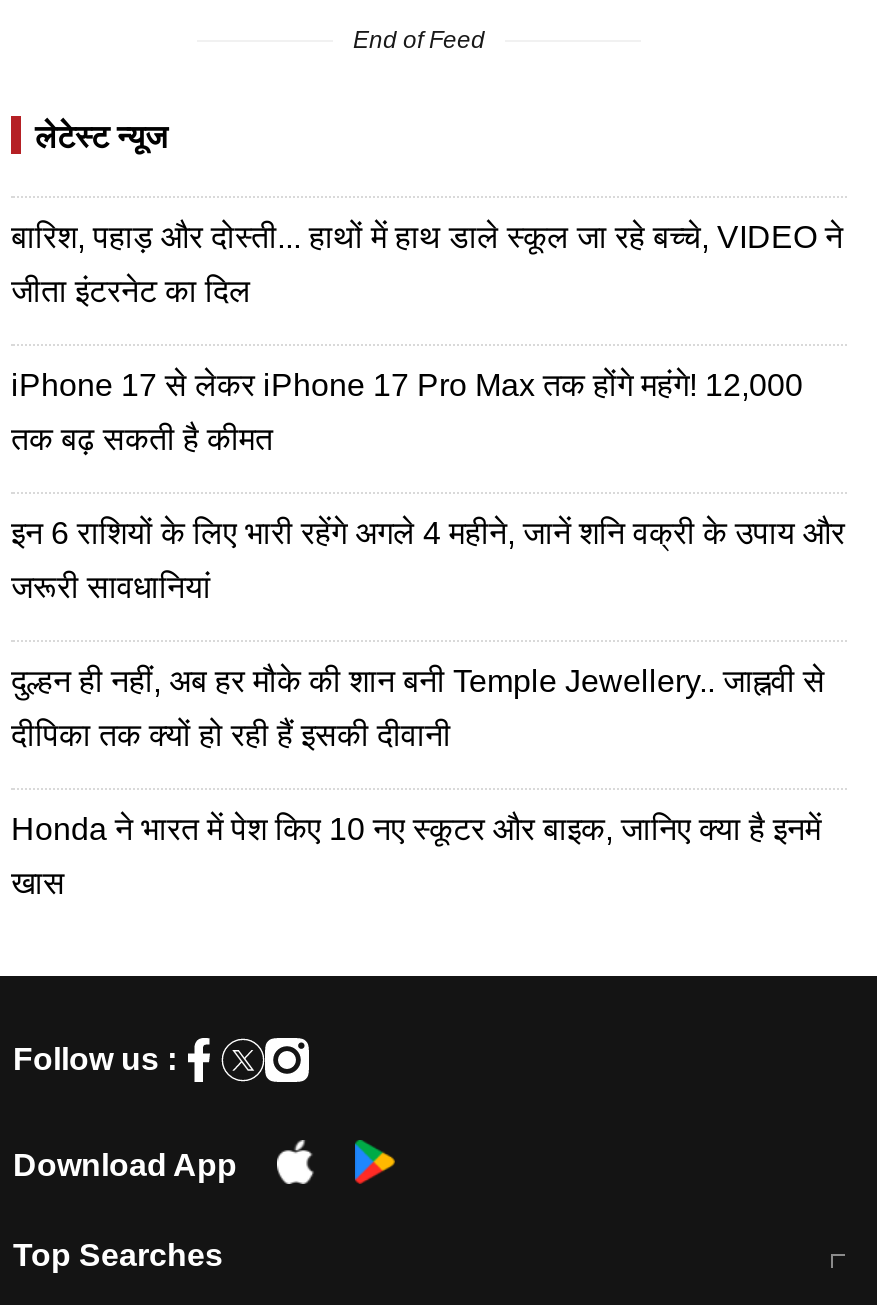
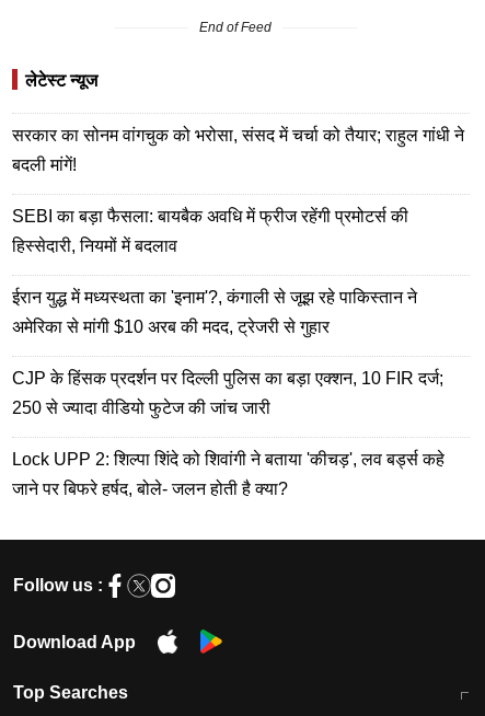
- बारिश, पहाड़ और दोस्ती... हाथों में हाथ डाले स्कूल जा रहे बच्चे, VIDEO ने
+ सरकार का सोनम वांगचुक को भरोसा, संसद में चर्चा को तैयार; राहुल गांधी ने

- जीता इंटरनेट का दिल
+ बदली मांगें!

- iPhone 17 से लेकर iPhone 17 Pro Max तक होंगे महंगे! 12,000
+ SEBI का बड़ा फैसला: बायबैक अवधि में फ्रीज रहेंगी प्रमोटर्स की

- तक बढ़ सकती है कीमत
+ हिस्सेदारी, नियमों में बदलाव

- इन 6 राशियों के लिए भारी रहेंगे अगले 4 महीने, जानें शनि वक्री के उपाय और
+ ईरान युद्ध में मध्यस्थता का 'इनाम'?, कंगाली से जूझ रहे पाकिस्तान ने

- जरूरी सावधानियां
+ अमेरिका से मांगी $10 अरब की मदद, ट्रेजरी से गुहार

- दुल्हन ही नहीं, अब हर मौके की शान बनी Temple Jewellery.. जाह्नवी से
+ CJP के हिंसक प्रदर्शन पर दिल्ली पुलिस का बड़ा एक्शन, 10 FIR दर्ज;

- दीपिका तक क्यों हो रही हैं इसकी दीवानी
+ 250 से ज्यादा वीडियो फुटेज की जांच जारी

- Honda ने भारत में पेश किए 10 नए स्कूटर और बाइक, जानिए क्या है इनमें
+ Lock UPP 2: शिल्पा शिंदे को शिवांगी ने बताया 'कीचड़', लव बर्ड्स कहे

- खास
+ जाने पर बिफरे हर्षद, बोले- जलन होती है क्या?
